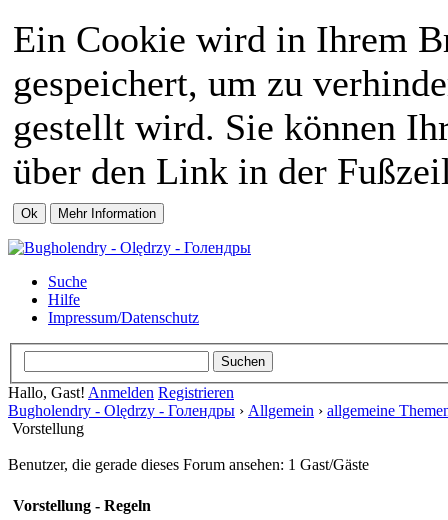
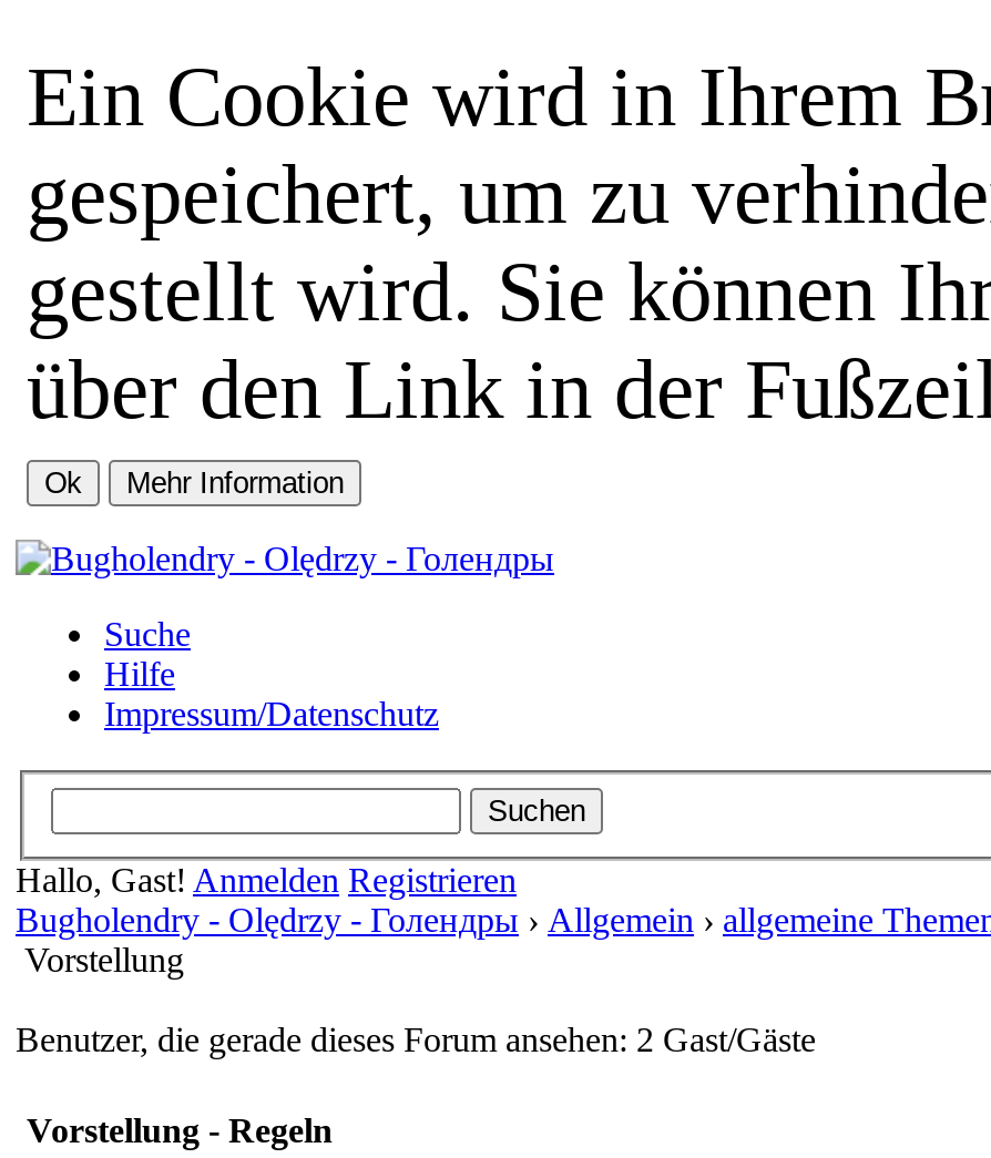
- Benutzer, die gerade dieses Forum ansehen: 1 Gast/Gäste
+ Benutzer, die gerade dieses Forum ansehen: 2 Gast/Gäste
